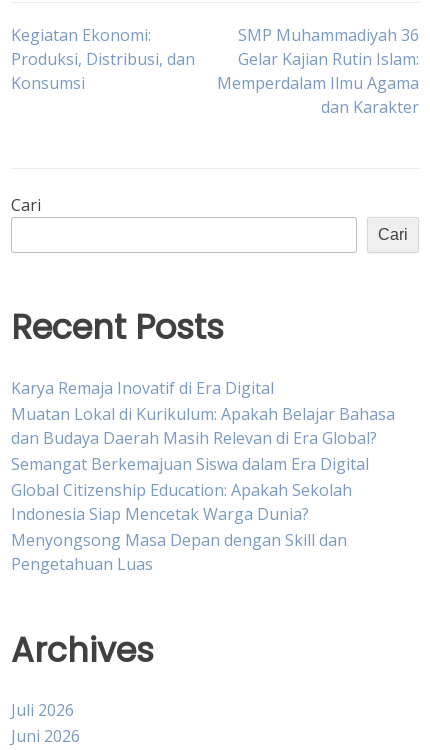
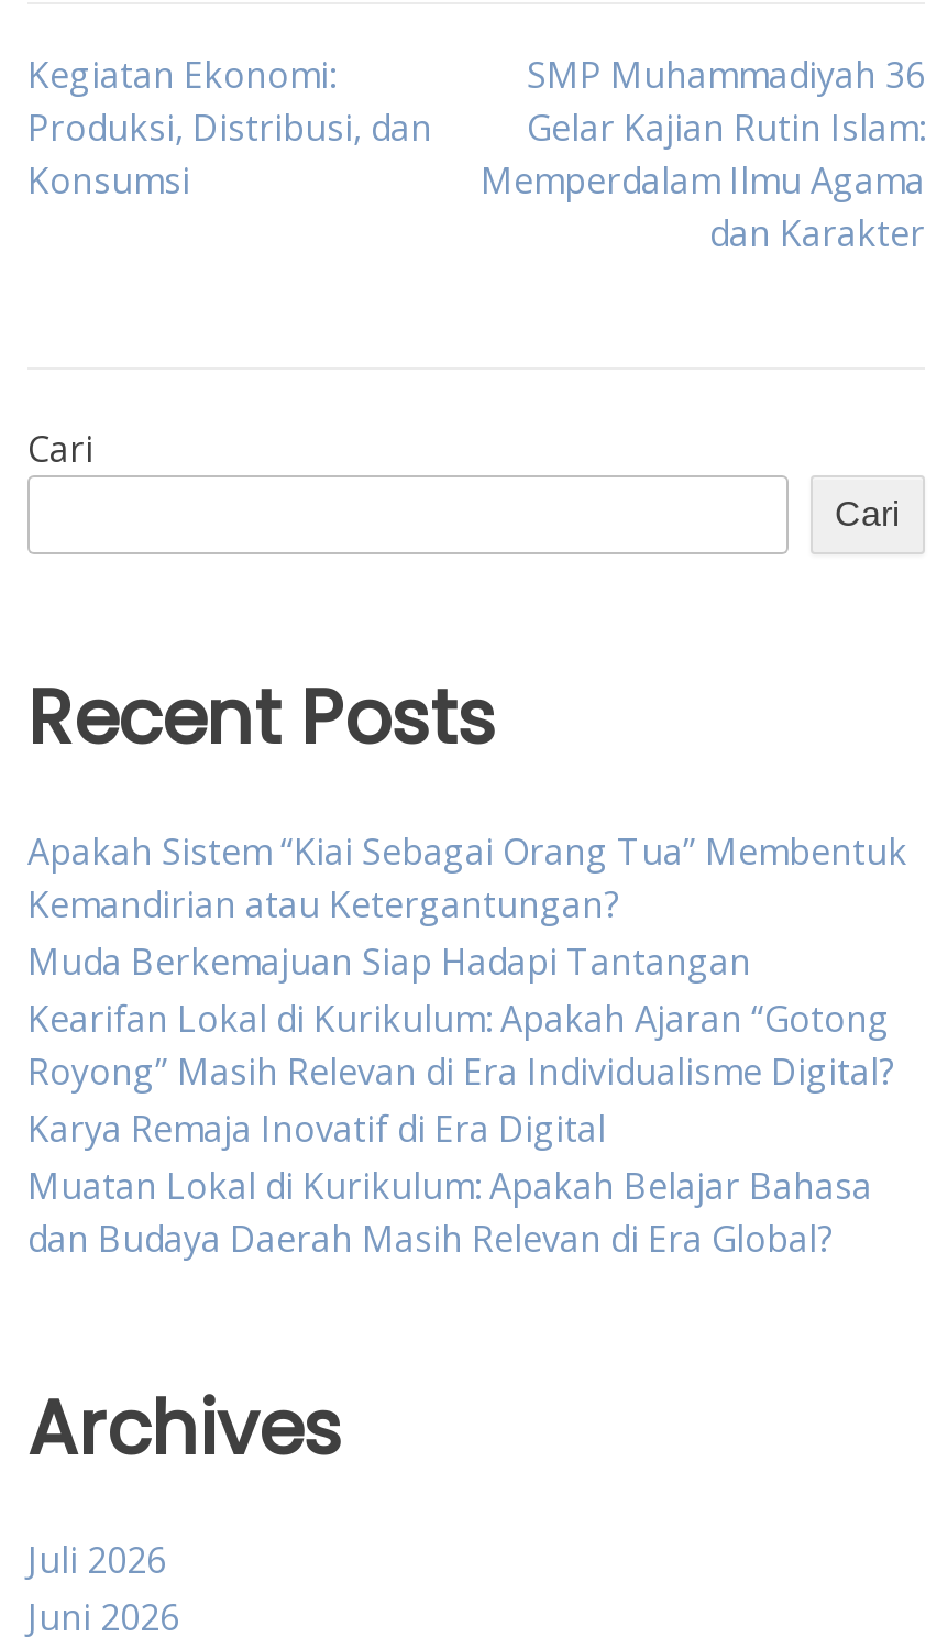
+ Apakah Sistem “Kiai Sebagai Orang Tua” Membentuk
+ Kemandirian atau Ketergantungan?
+ Muda Berkemajuan Siap Hadapi Tantangan
+ Kearifan Lokal di Kurikulum: Apakah Ajaran “Gotong
+ Royong” Masih Relevan di Era Individualisme Digital?

moved down: Karya Remaja Inovatif di Era Digital | Muatan Lokal di Kurikulum: Apakah Belajar Bahasa | dan Budaya Daerah Masih Relevan di Era Global?

- Semangat Berkemajuan Siswa dalam Era Digital
- Global Citizenship Education: Apakah Sekolah
- Indonesia Siap Mencetak Warga Dunia?
- Menyongsong Masa Depan dengan Skill dan
- Pengetahuan Luas
